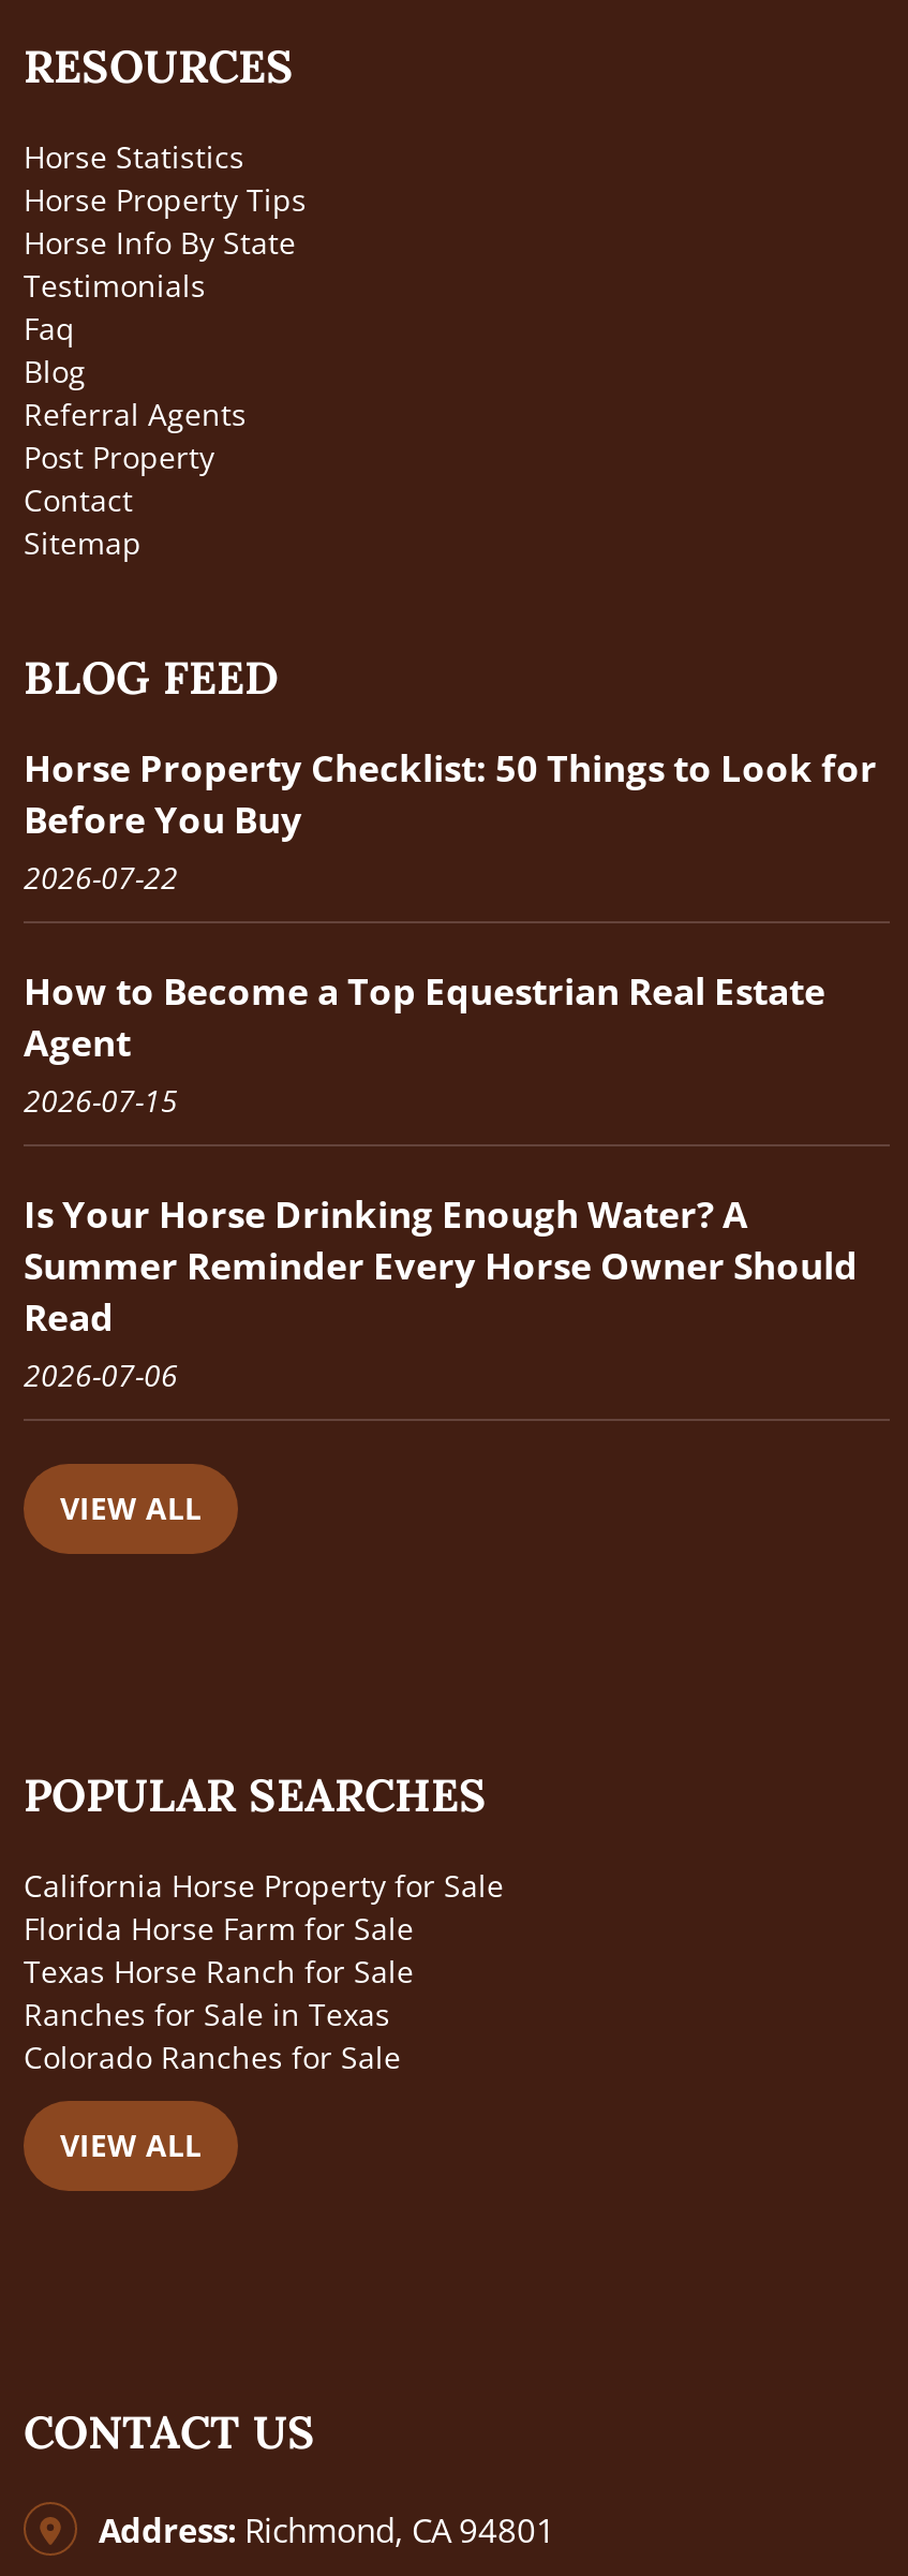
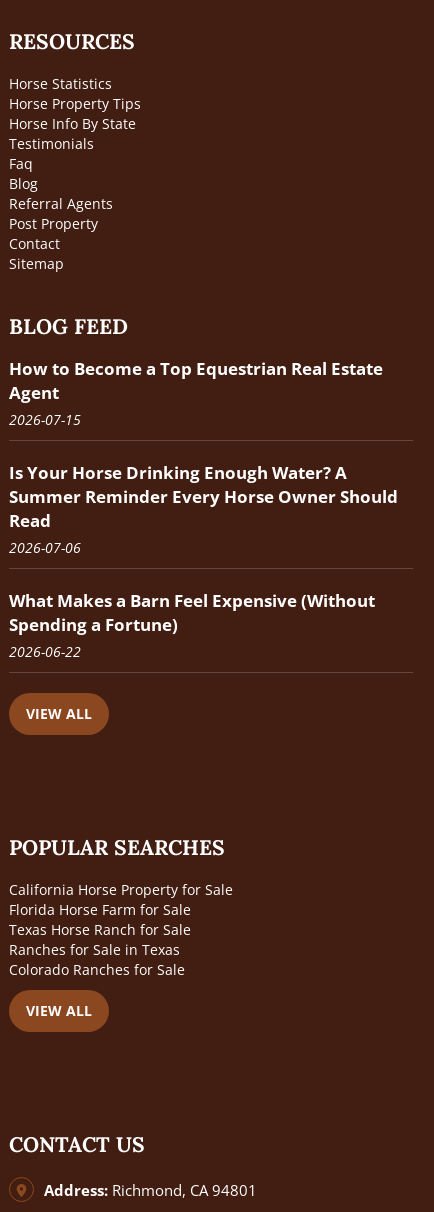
- Horse Property Checklist: 50 Things to Look for
- Before You Buy
- 2026-07-22

moved up: How to Become a Top Equestrian Real Estate | Agent | 2026-07-15 | Is Your Horse Drinking Enough Water? A | Summer Reminder Every Horse Owner Should | Read | 2026-07-06

+ What Makes a Barn Feel Expensive (Without
+ Spending a Fortune)
+ 2026-06-22
